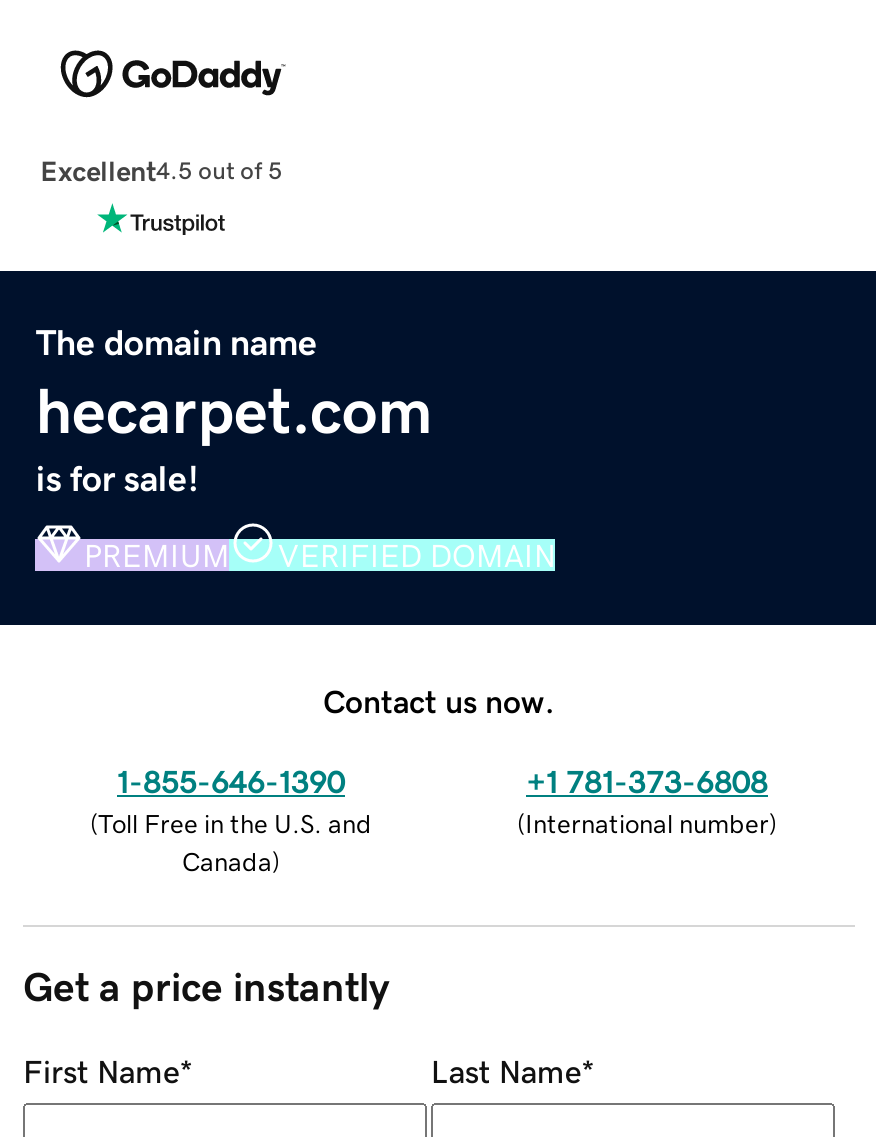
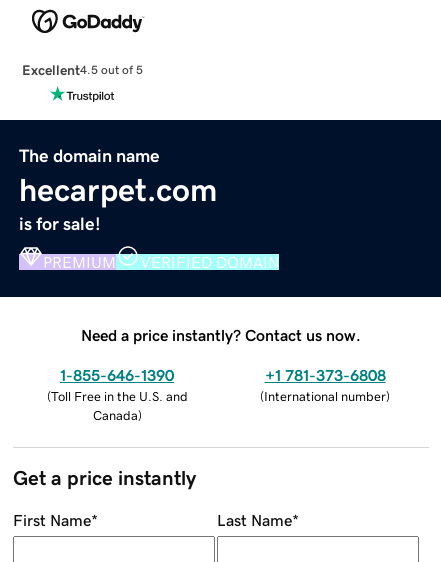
- Contact us now.
+ Need a price instantly? Contact us now.
